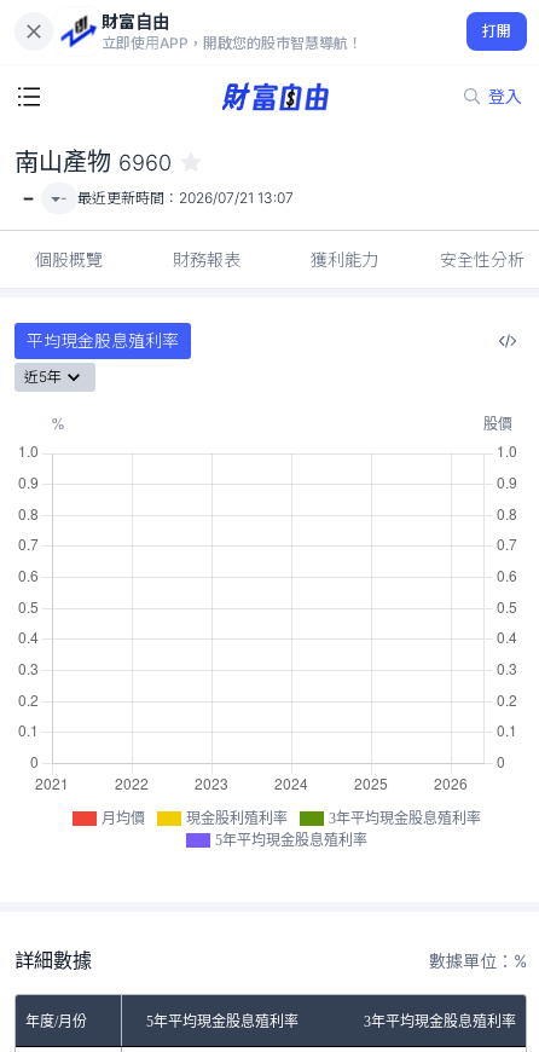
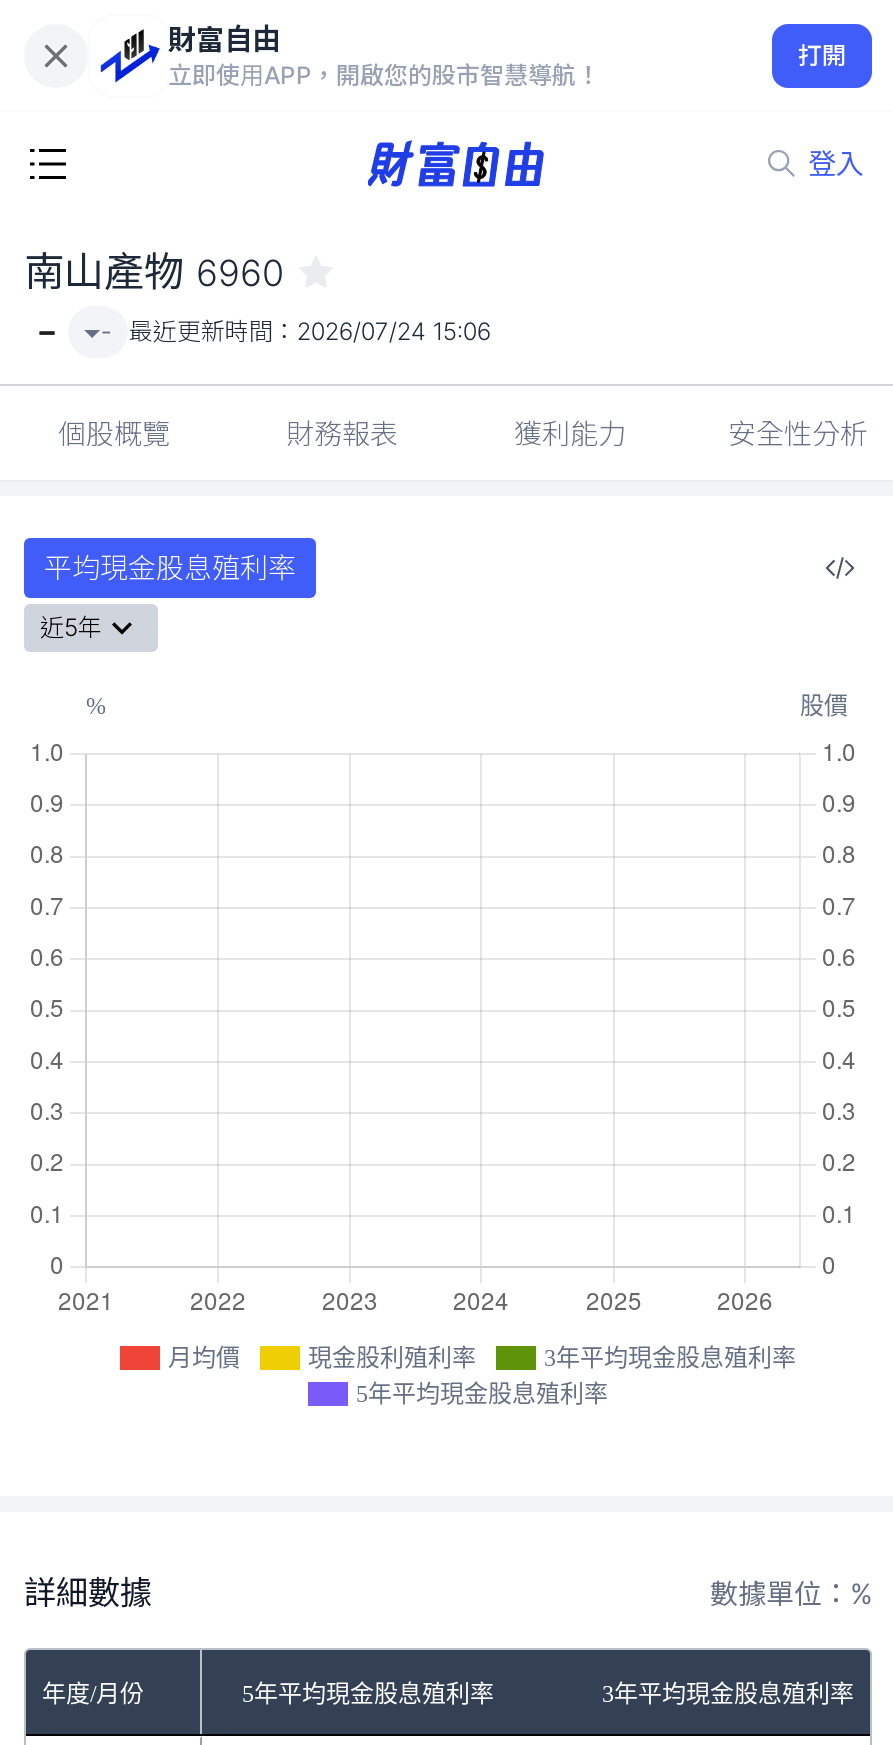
- - 最近更新時間：2026/07/21 13:07
+ - 最近更新時間：2026/07/24 15:06
